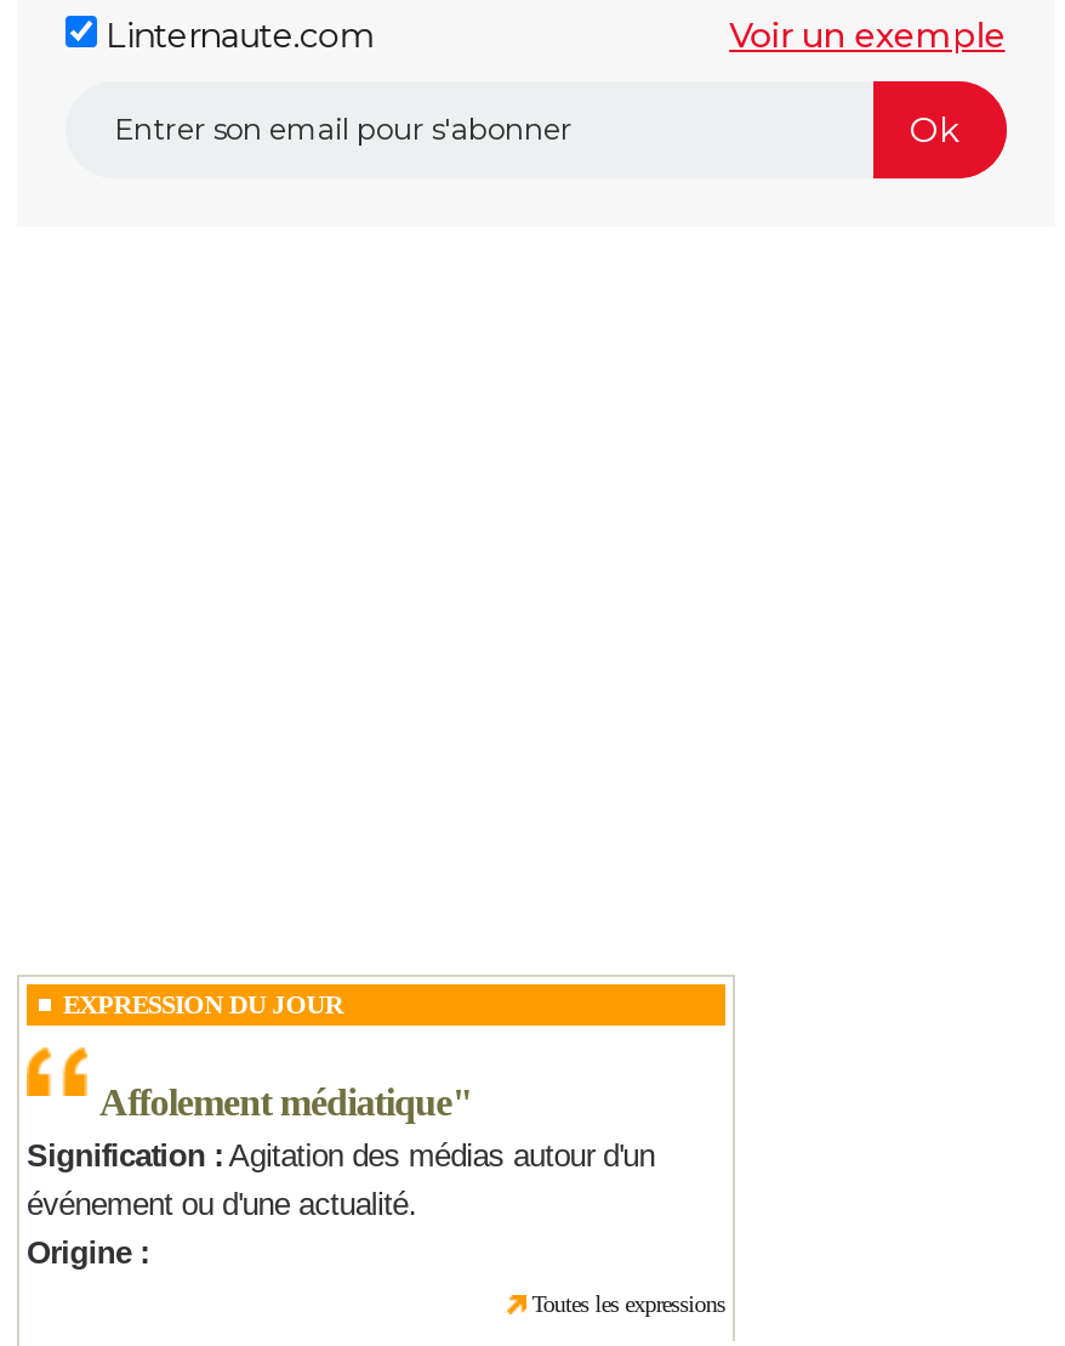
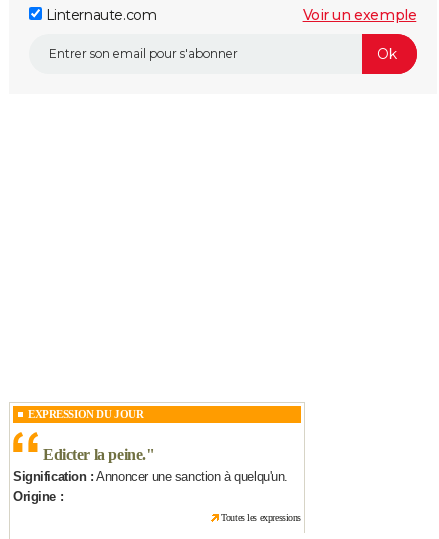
- Affolement médiatique"
- Signification : Agitation des médias autour d'un
- événement ou d'une actualité.
+ Edicter la peine. "
+ Signification : Annoncer une sanction à quelqu'un.
